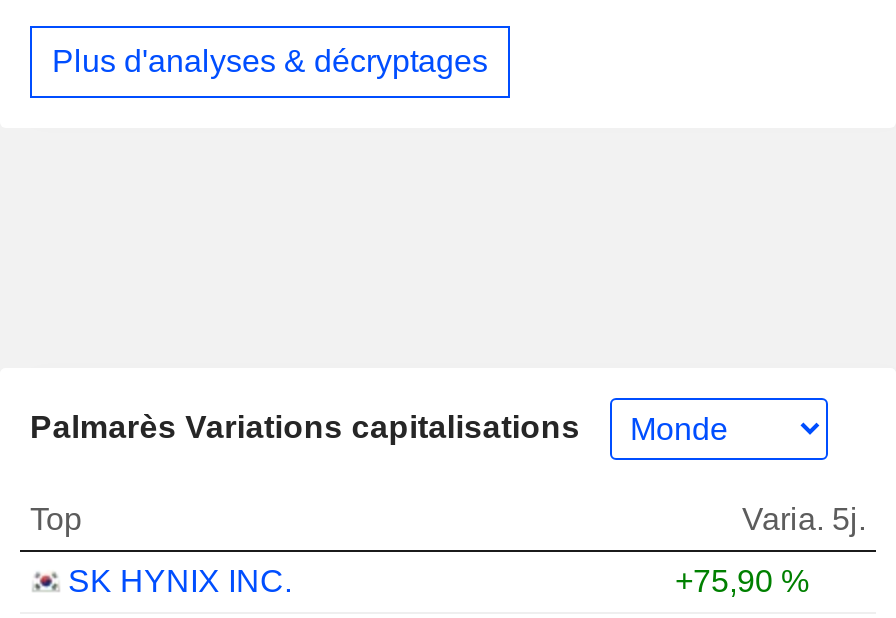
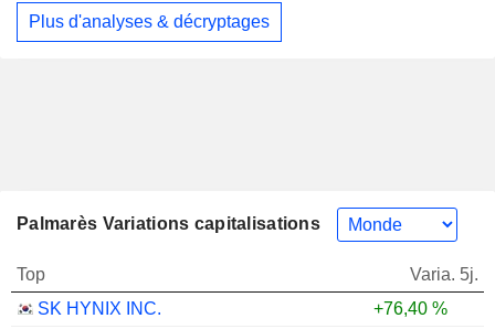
- +75,90 %
+ +76,40 %
